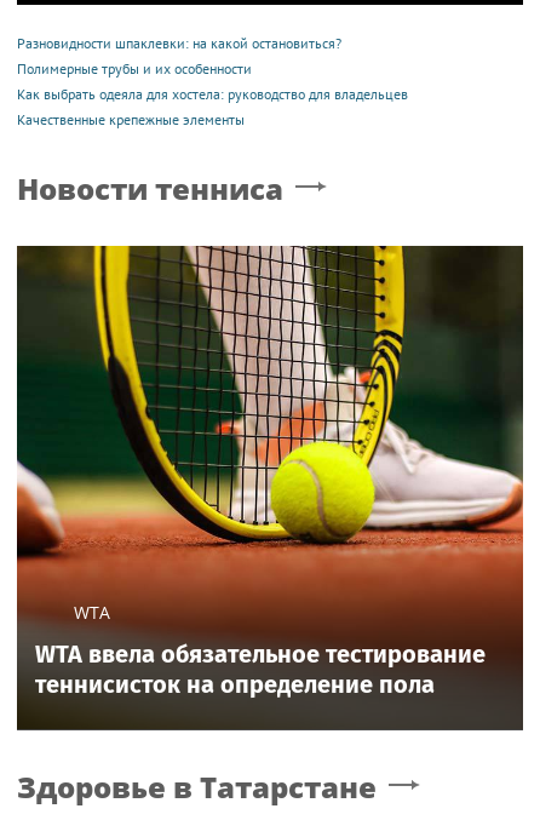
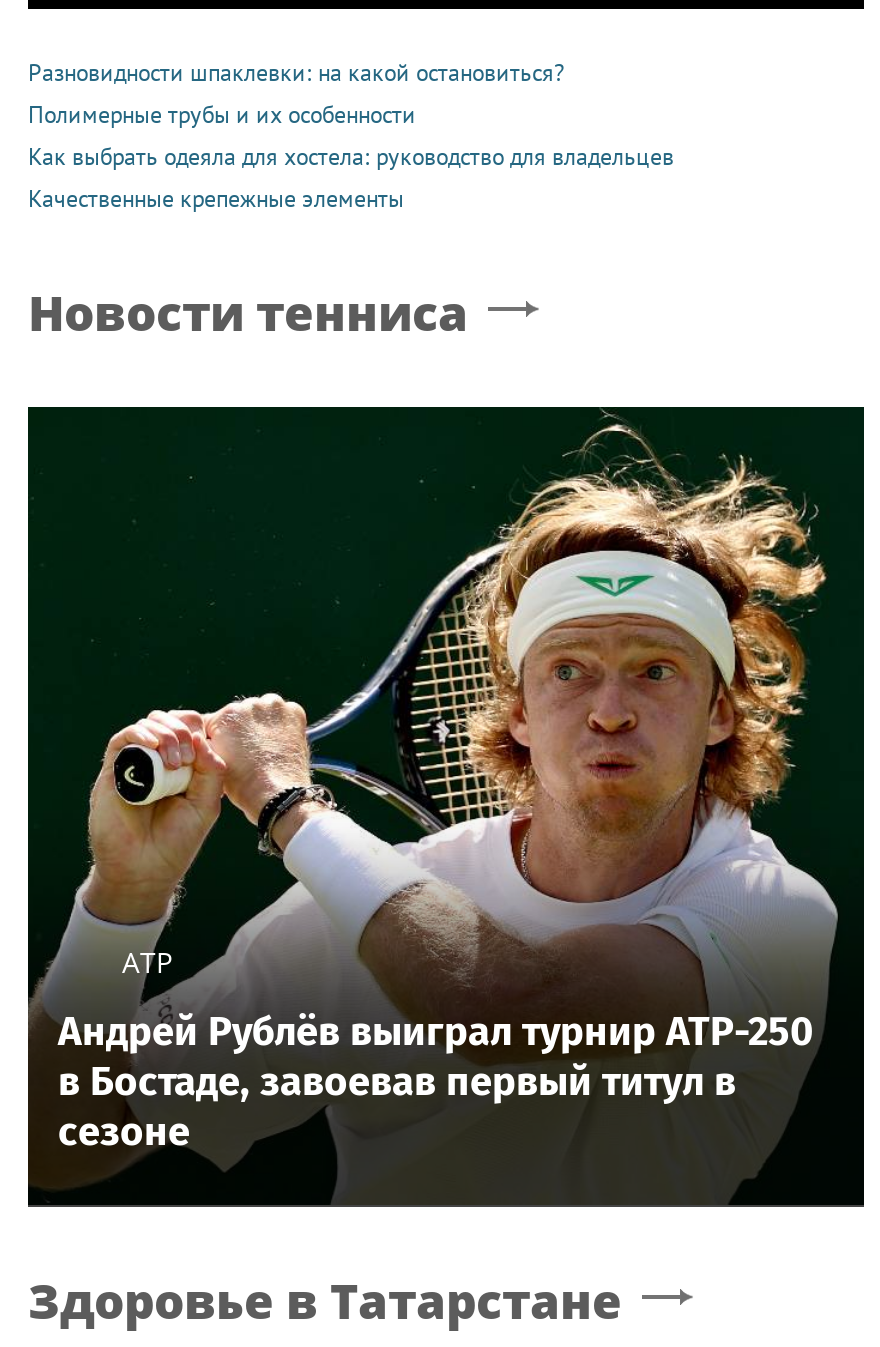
- [image]
- WTA
+ [image]
+ ATP

- WTA ввела обязательное тестирование
- теннисисток на определение пола
+ Андрей Рублёв выиграл турнир ATP-250
+ в Бостаде, завоевав первый титул в
+ сезоне
